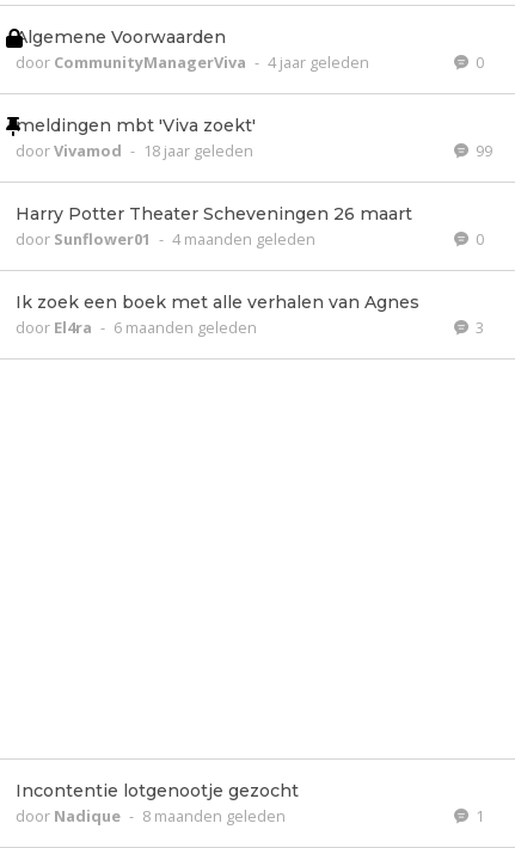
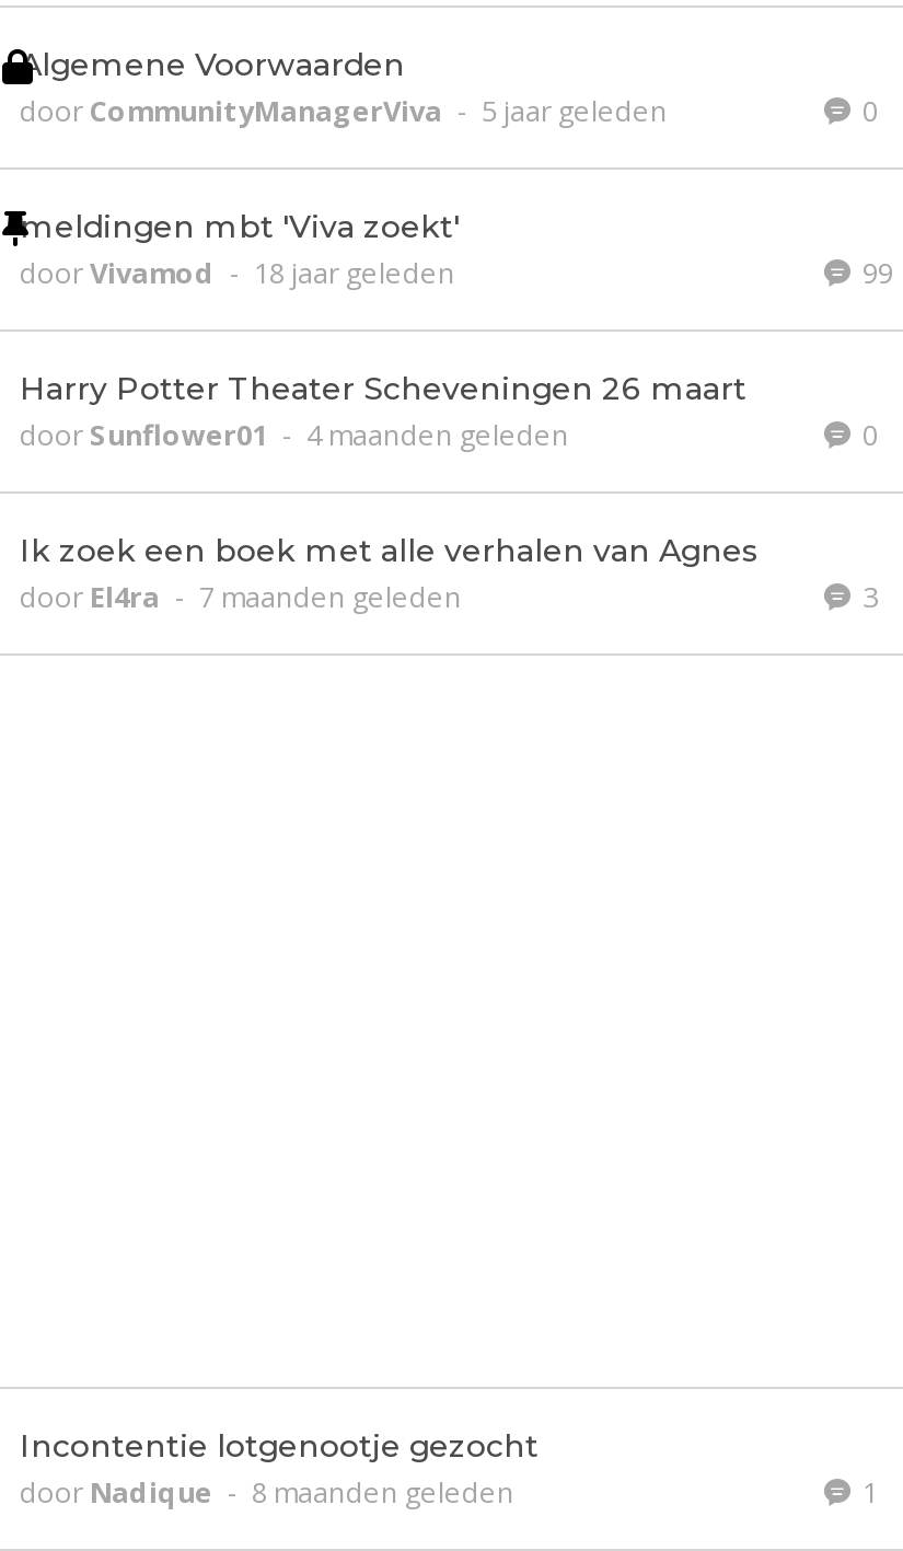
- door CommunityManagerViva - 4 jaar geleden
+ door CommunityManagerViva - 5 jaar geleden

- door El4ra - 6 maanden geleden
+ door El4ra - 7 maanden geleden
